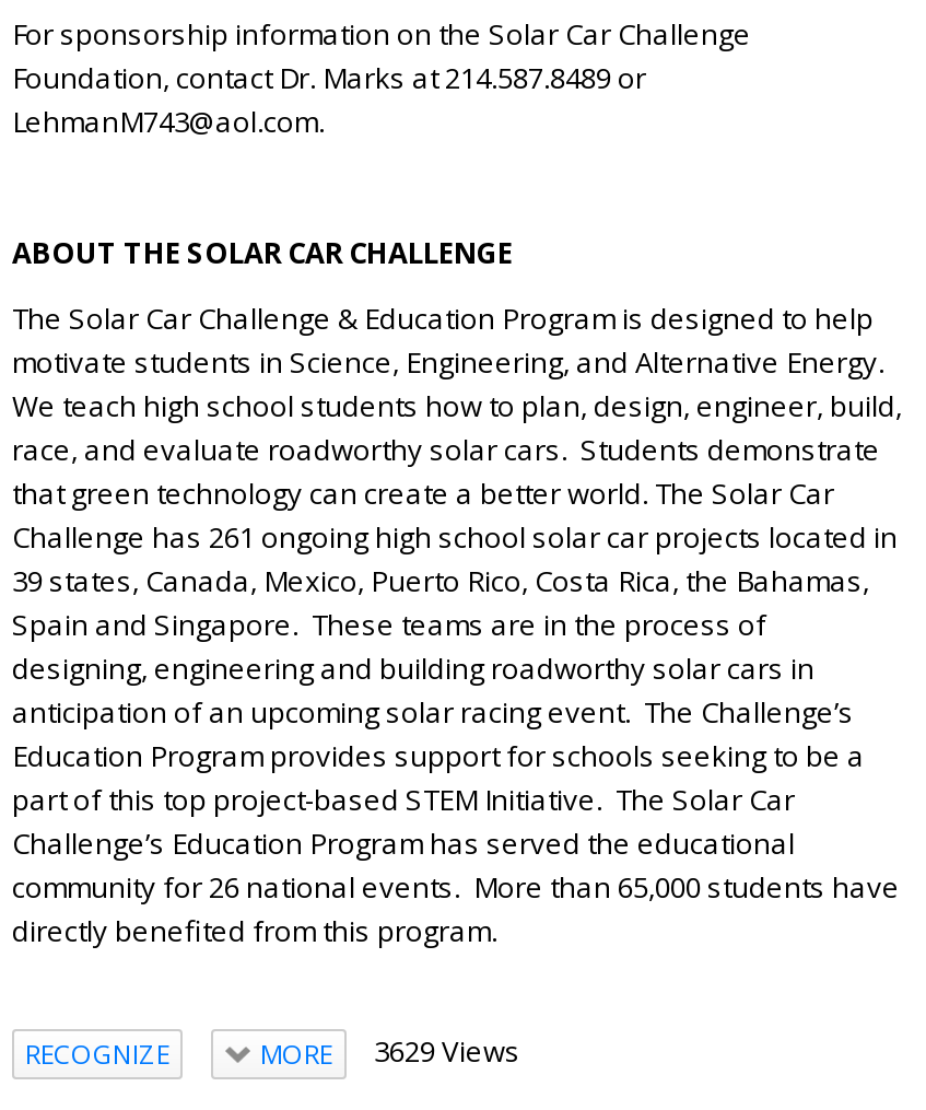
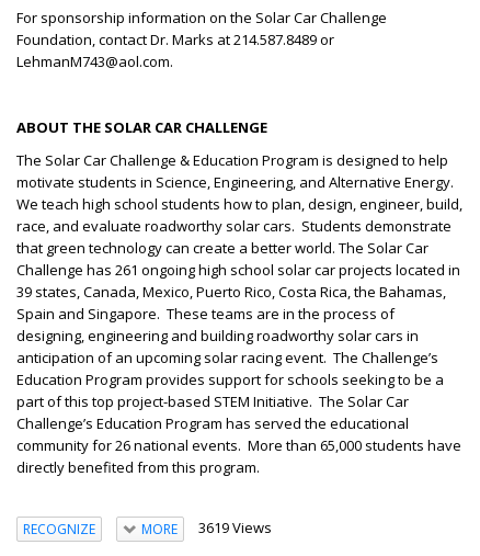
- MORE 3629 Views
+ MORE 3619 Views
